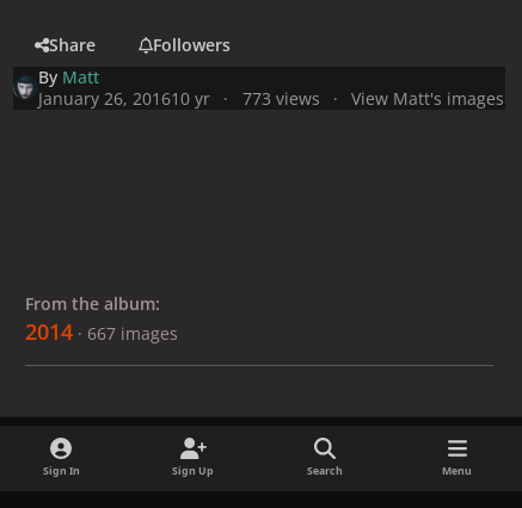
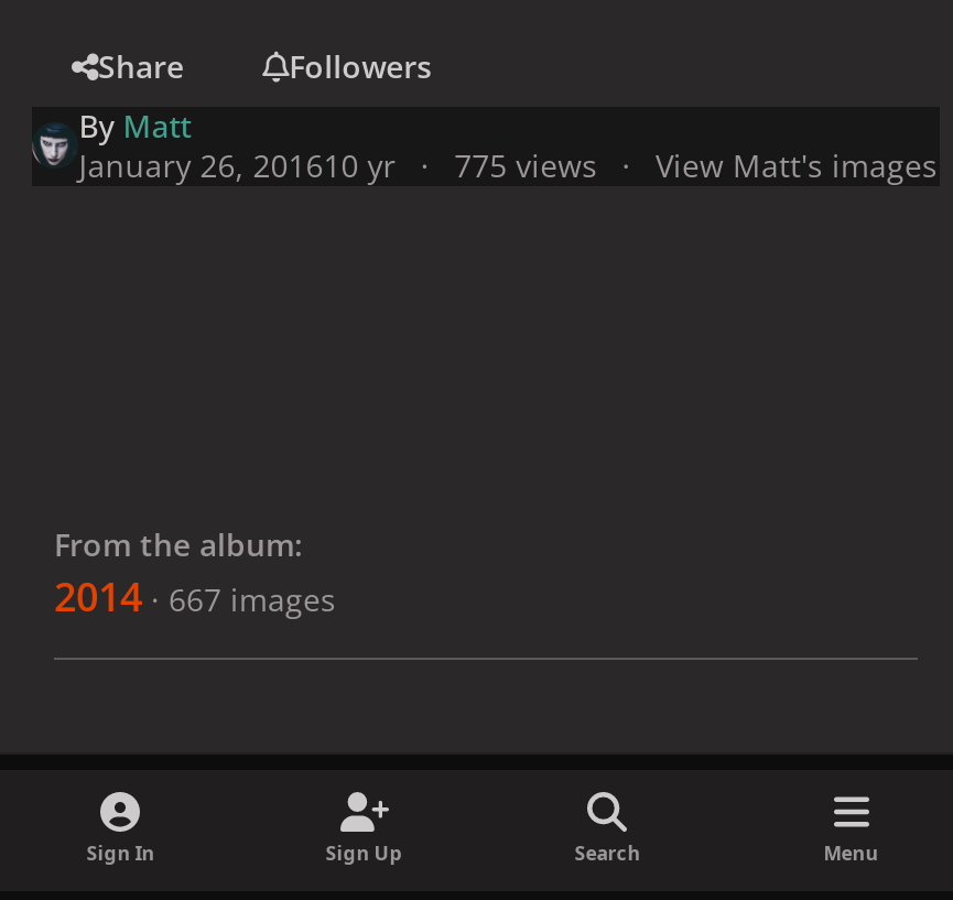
- January 26, 201610 yr 773 views View Matt's images
+ January 26, 201610 yr 775 views View Matt's images
